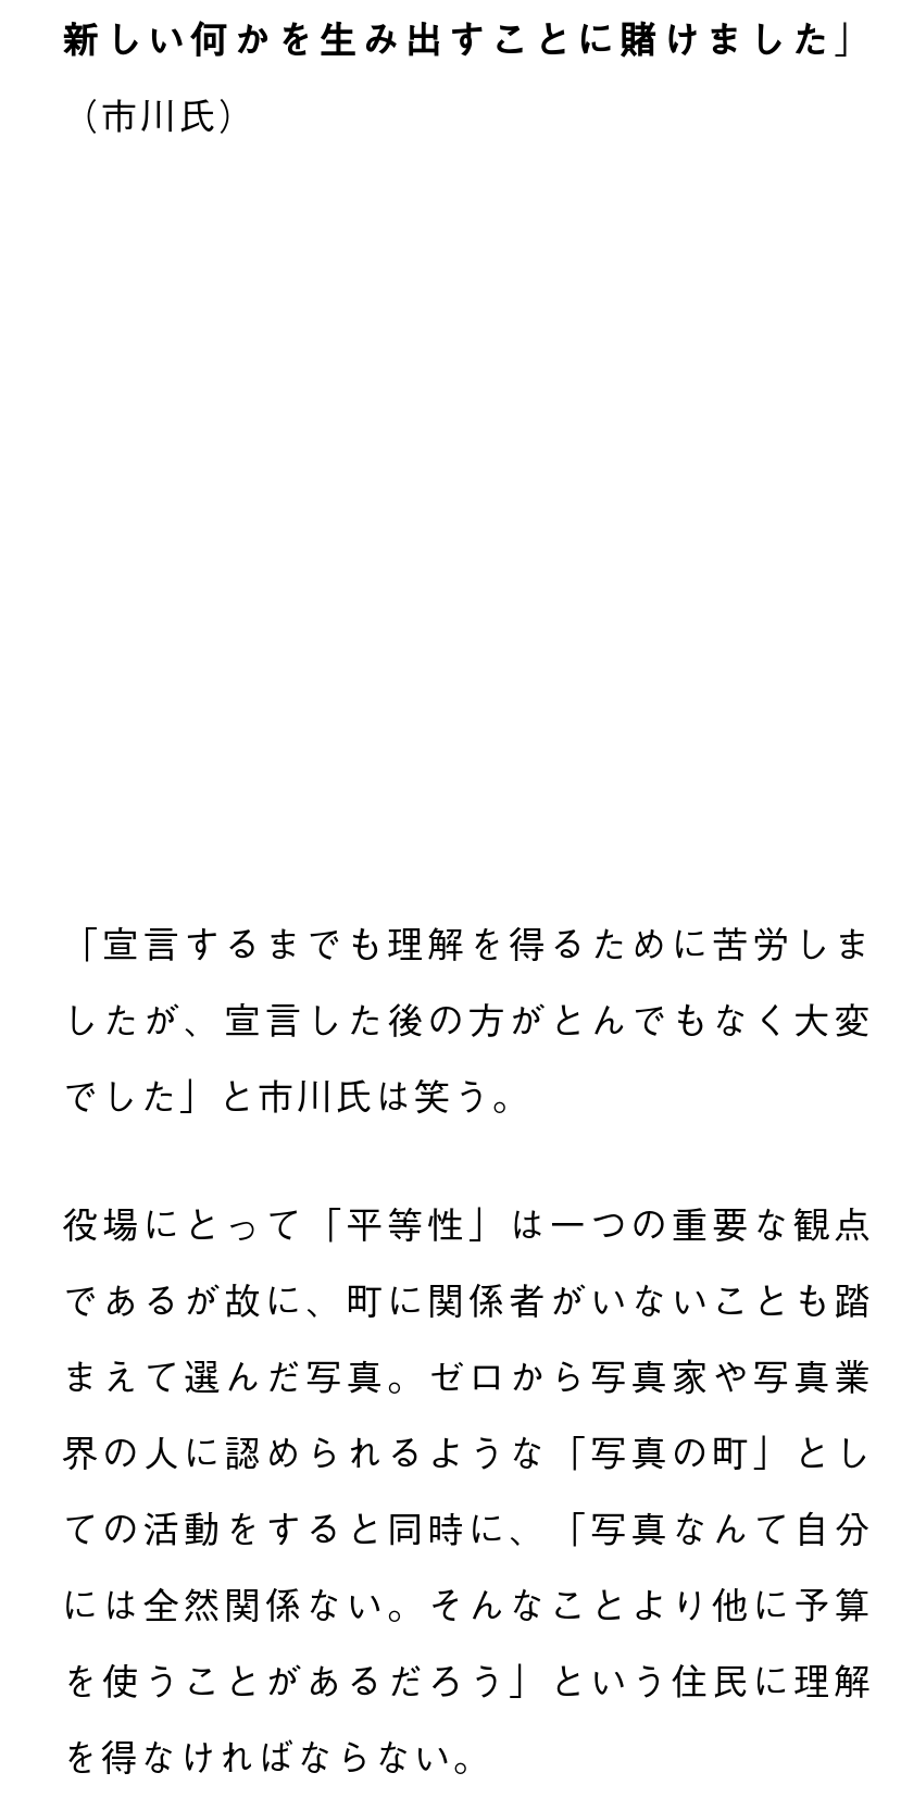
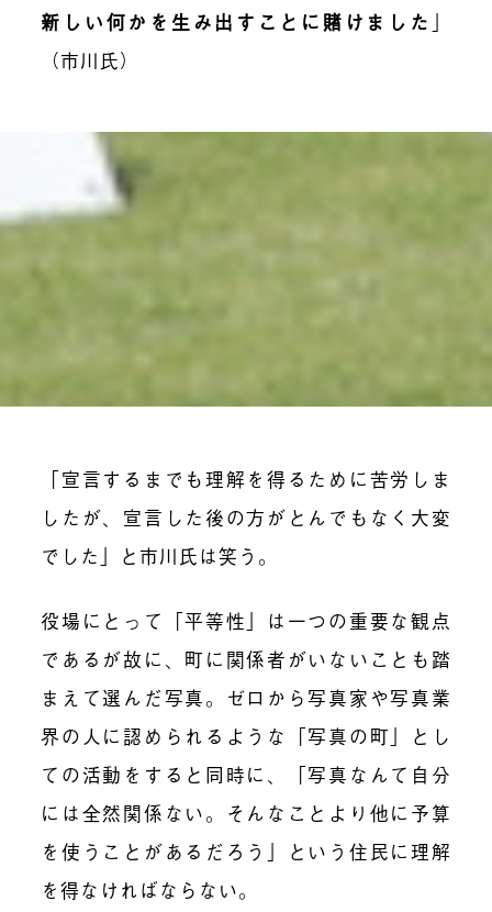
+ [image]
